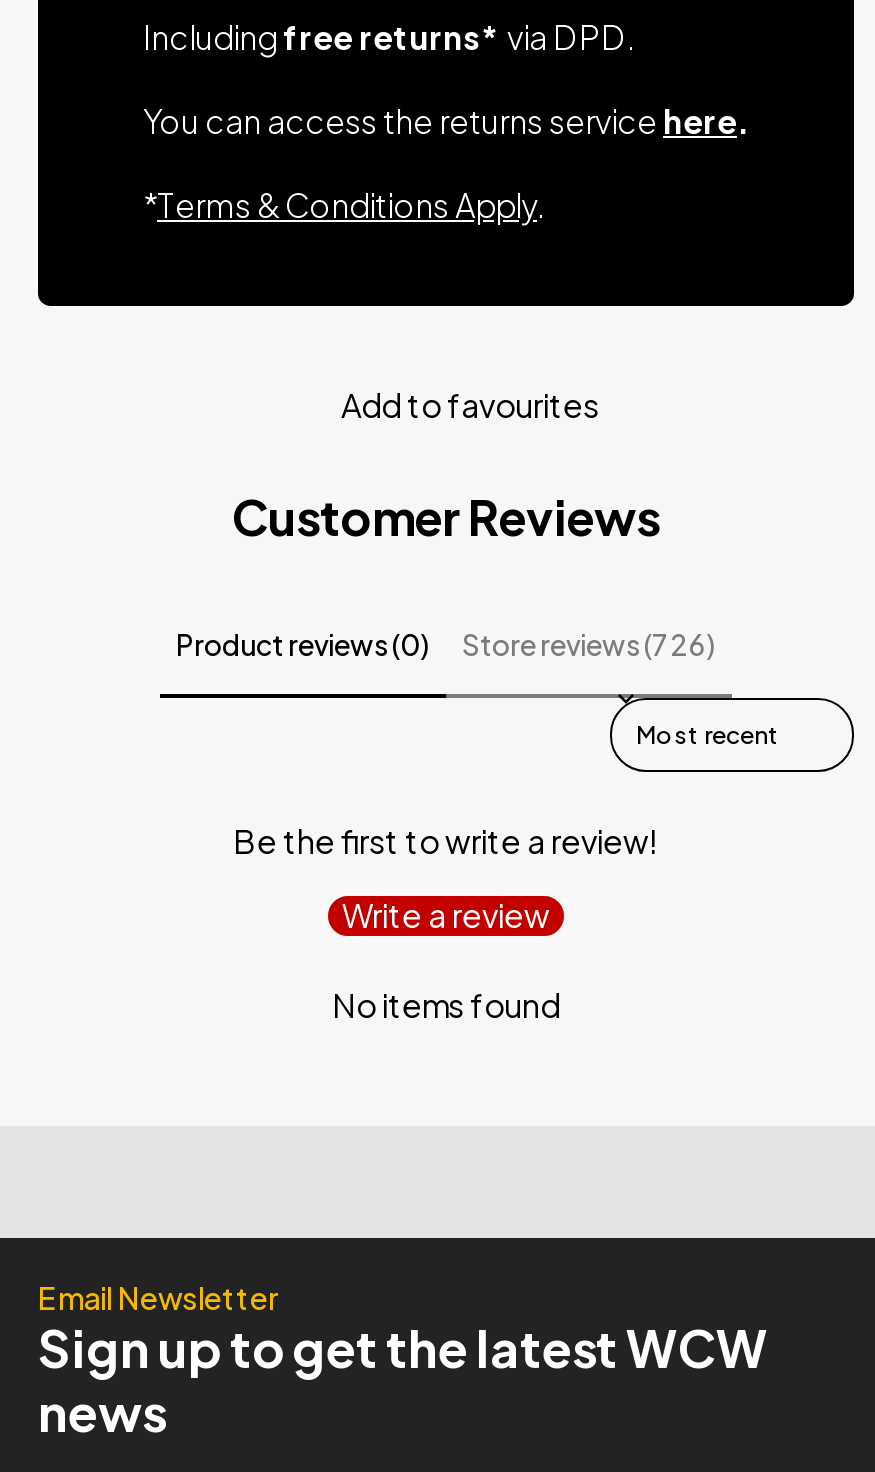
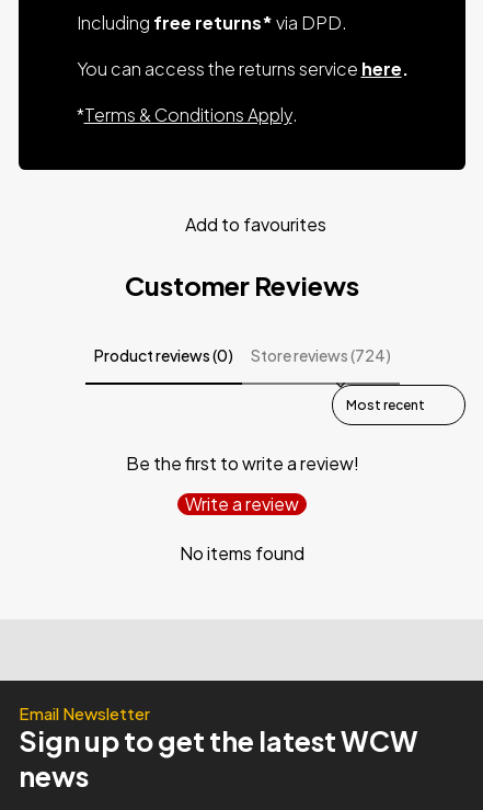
- Store reviews (726)
+ Store reviews (724)
